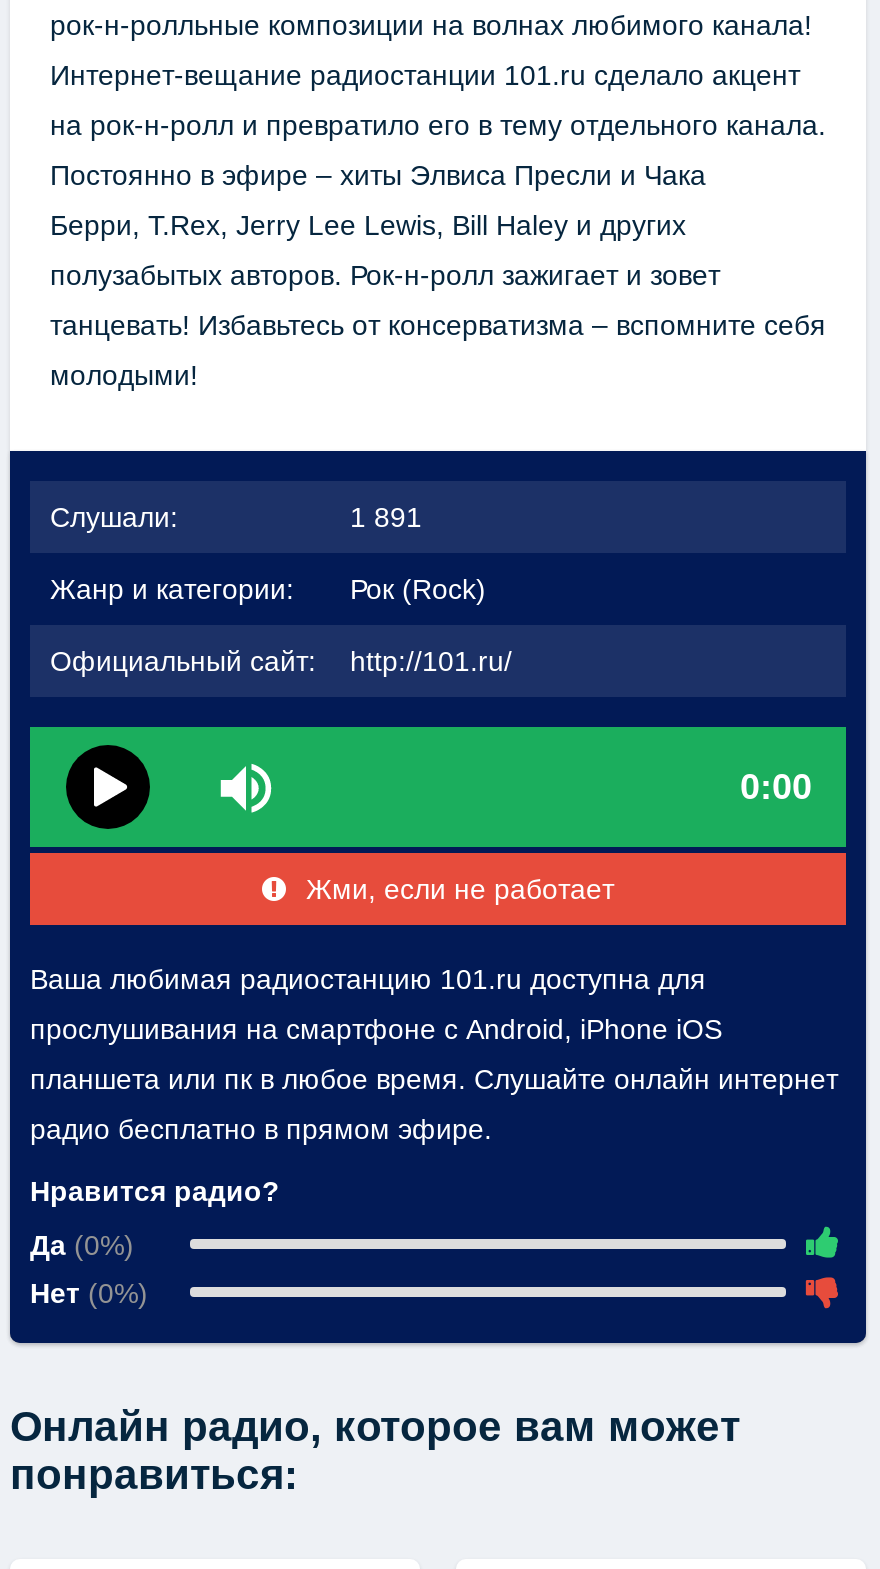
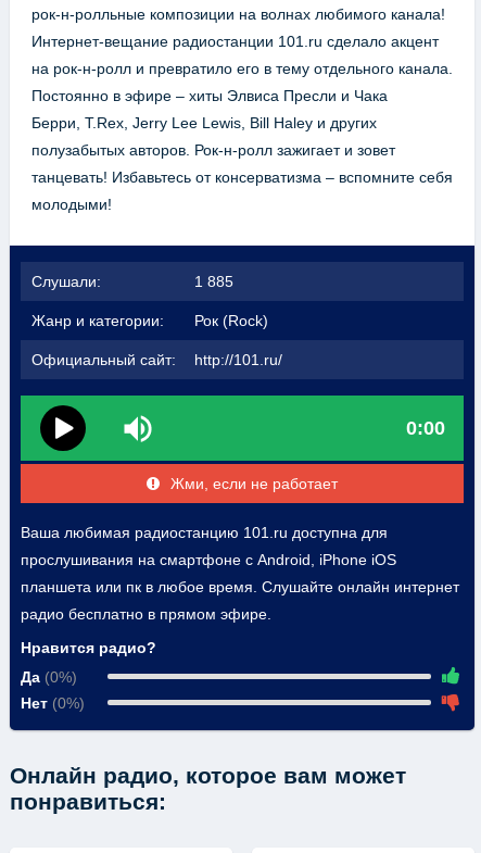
- 1 891
+ 1 885
